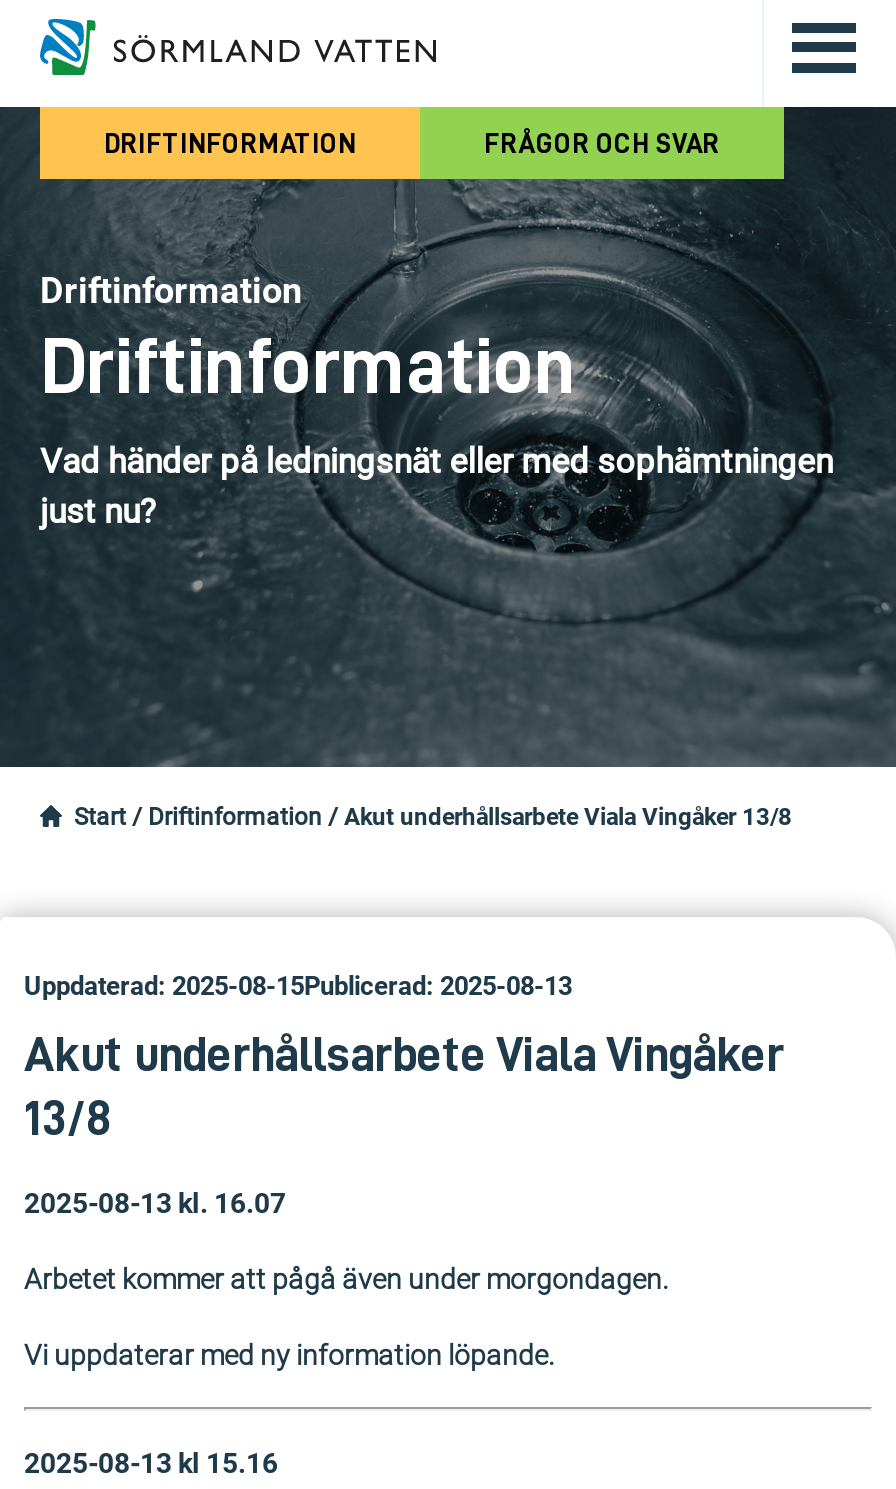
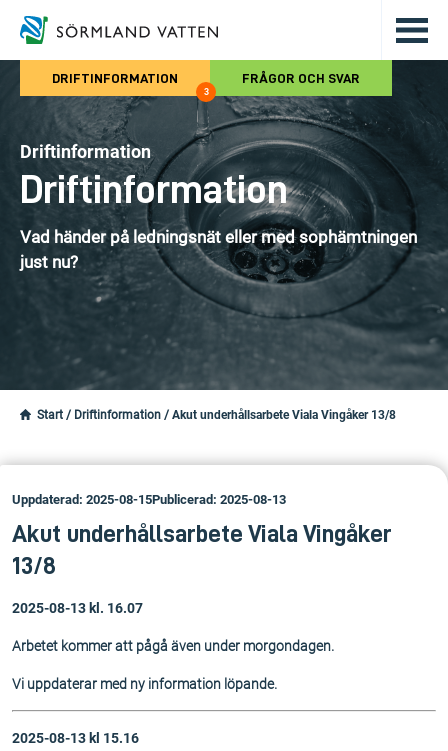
+ 3
